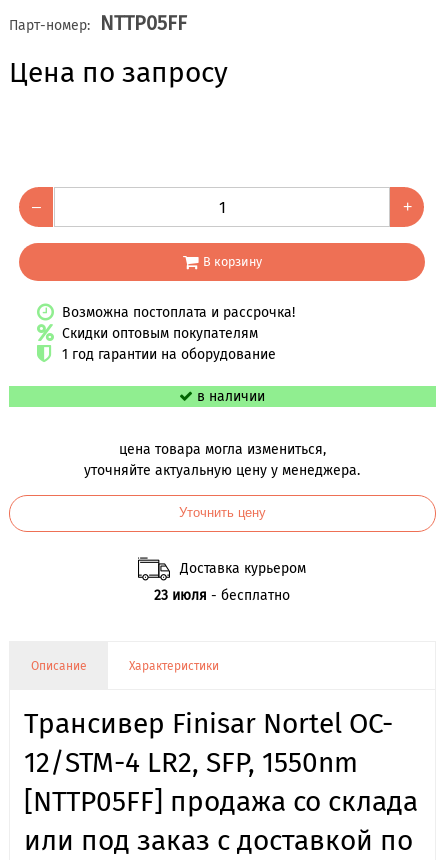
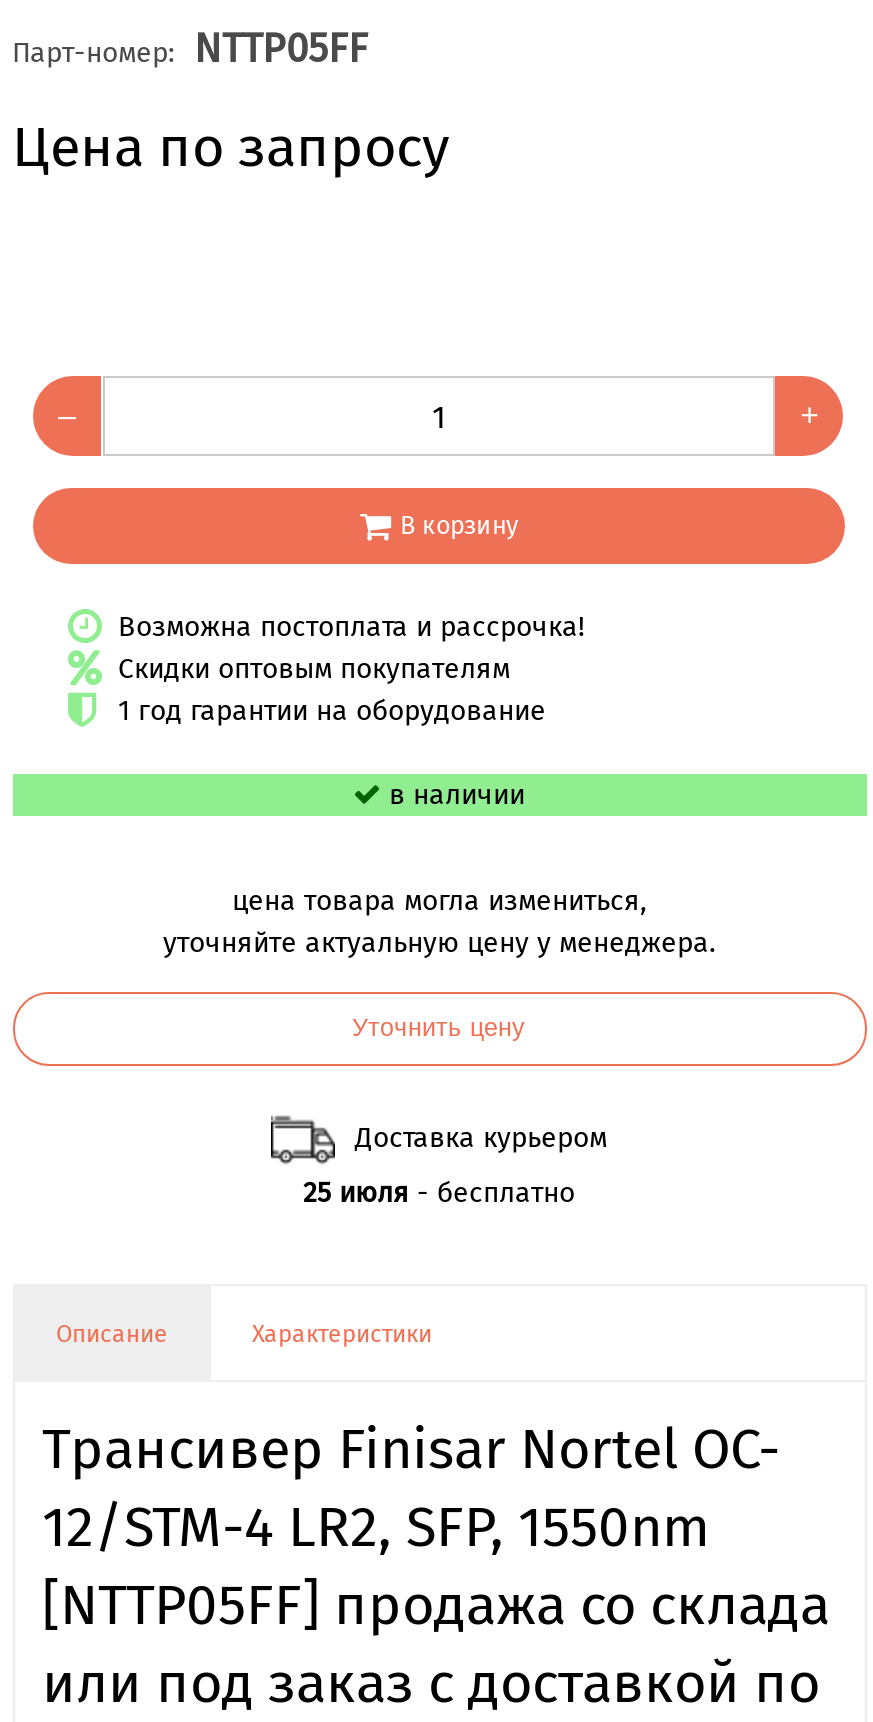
- 23 июля - бесплатно
+ 25 июля - бесплатно
